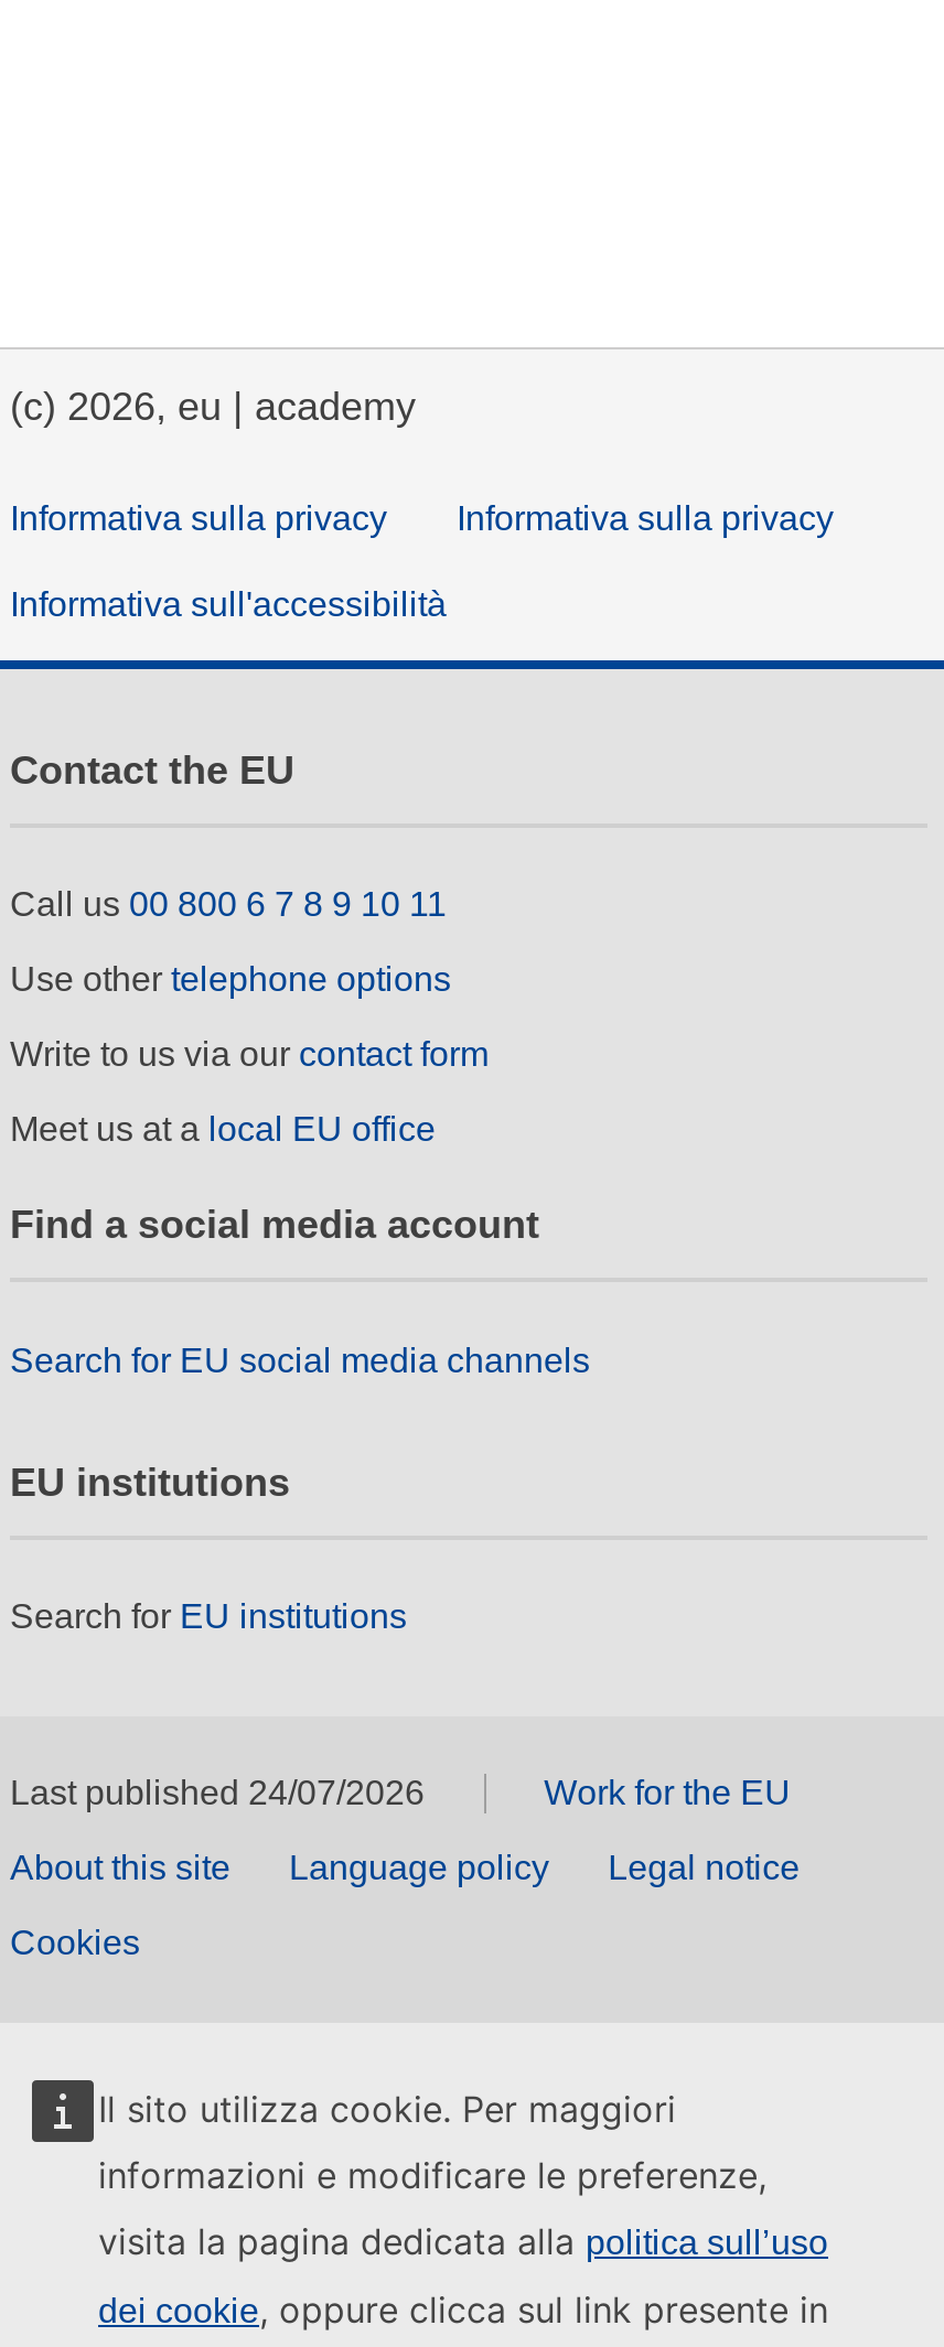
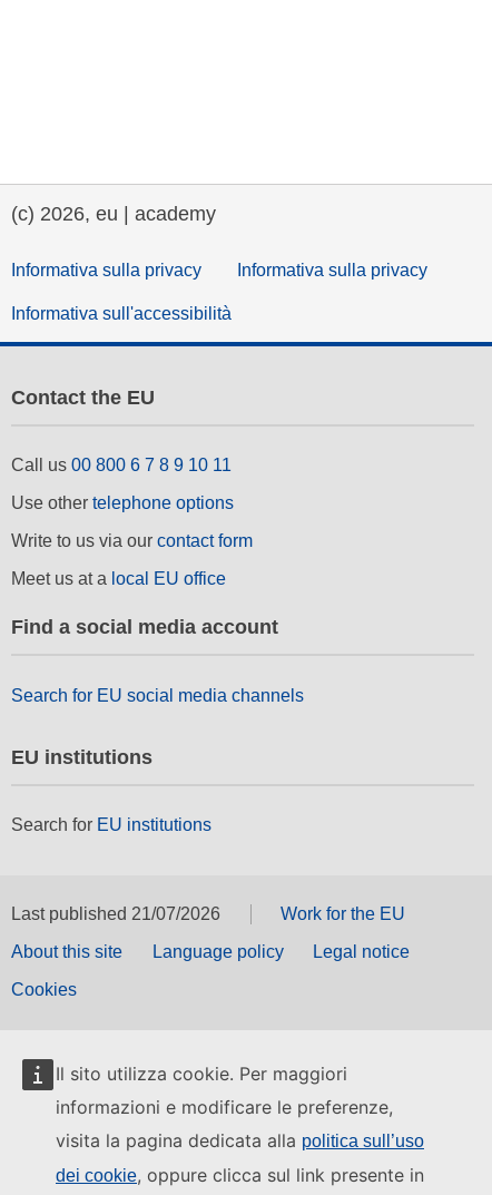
- Last published 24/07/2026
+ Last published 21/07/2026
